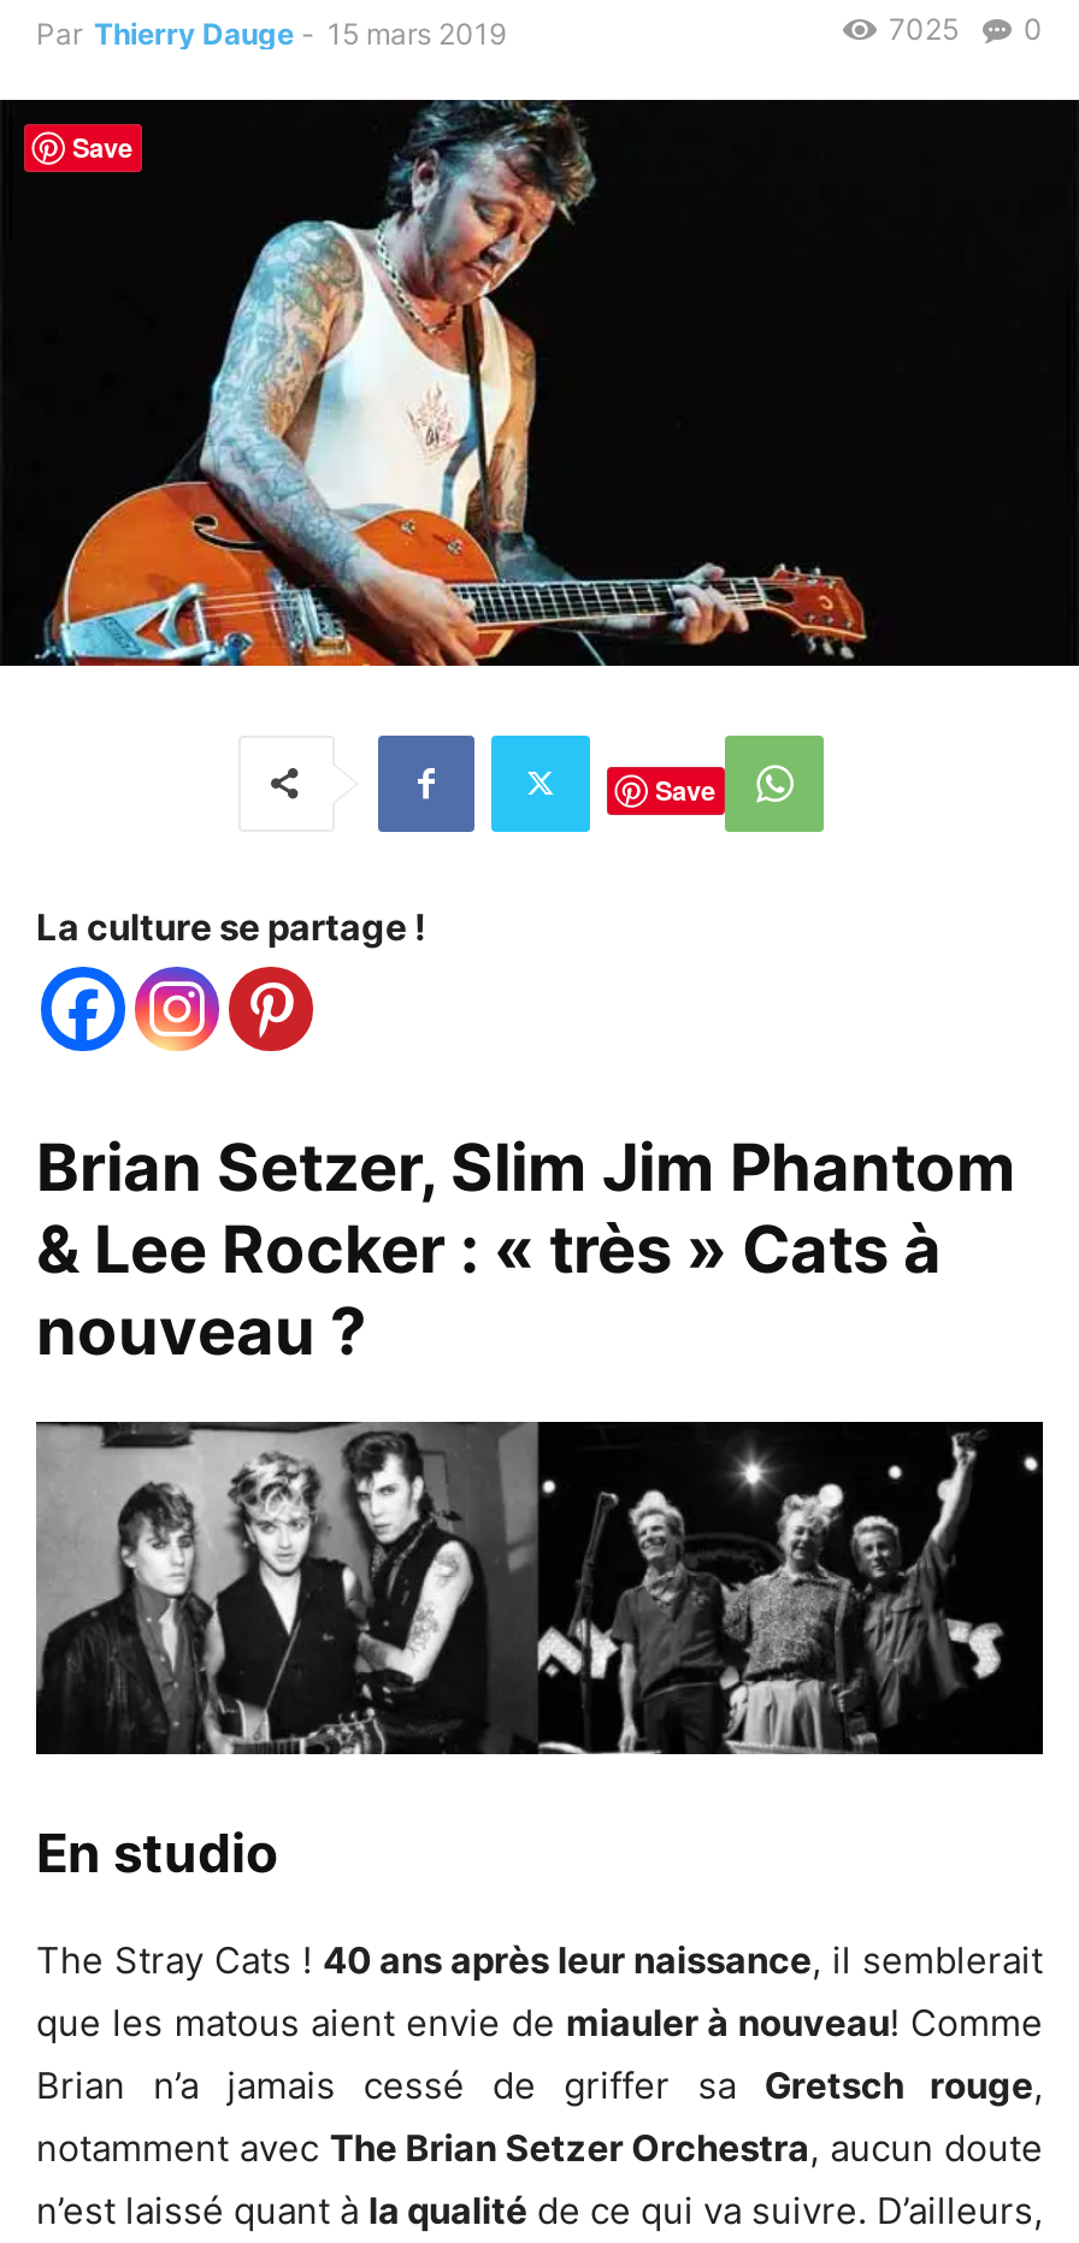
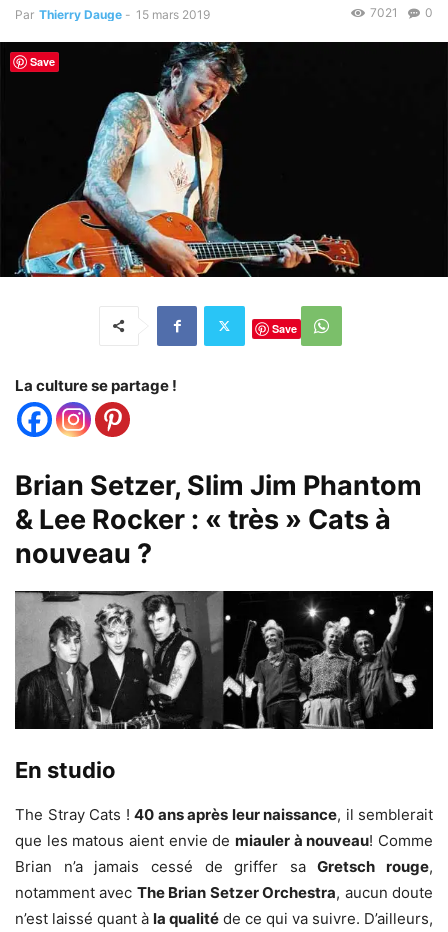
- 7025 0
+ 7021 0
